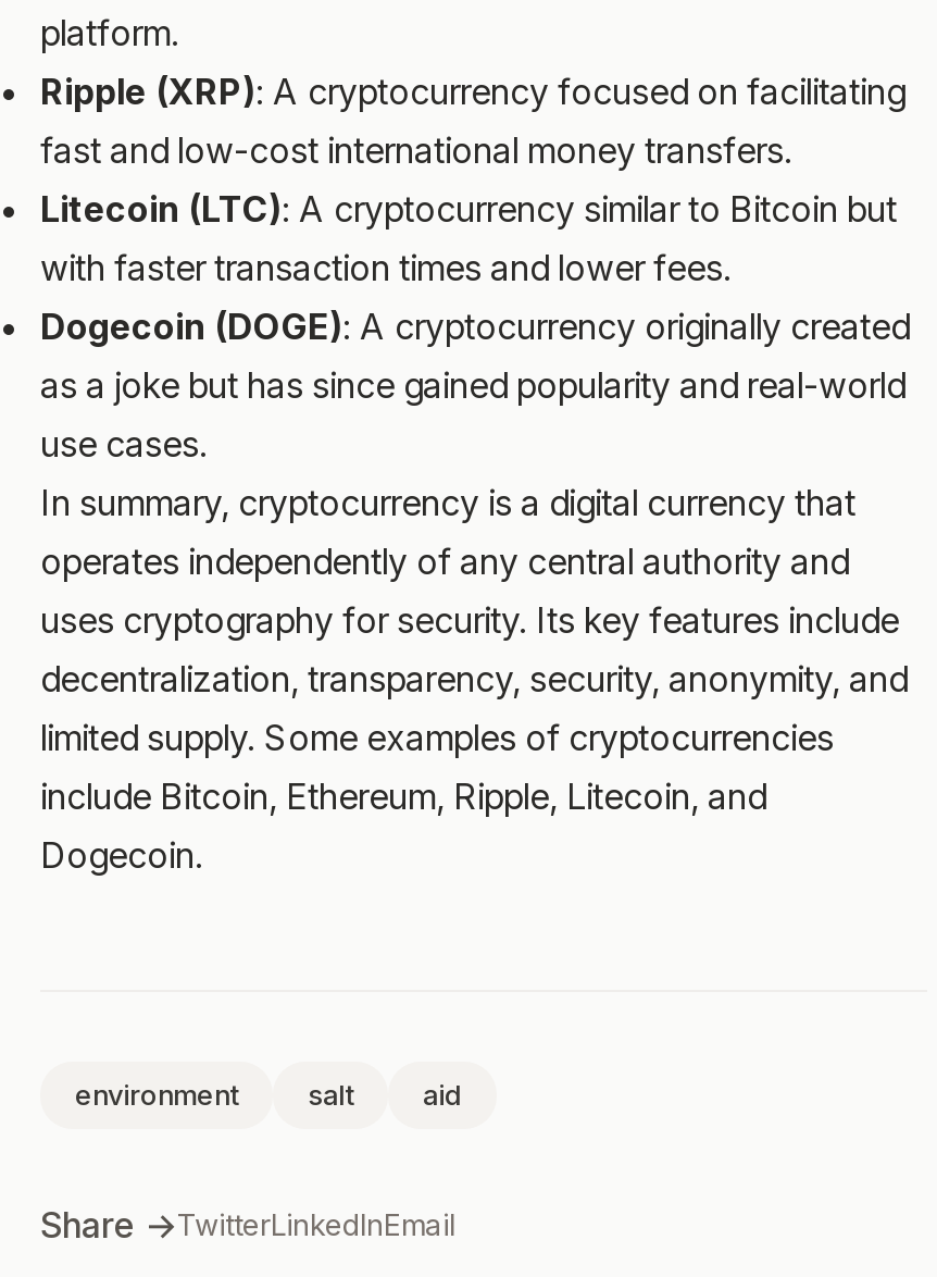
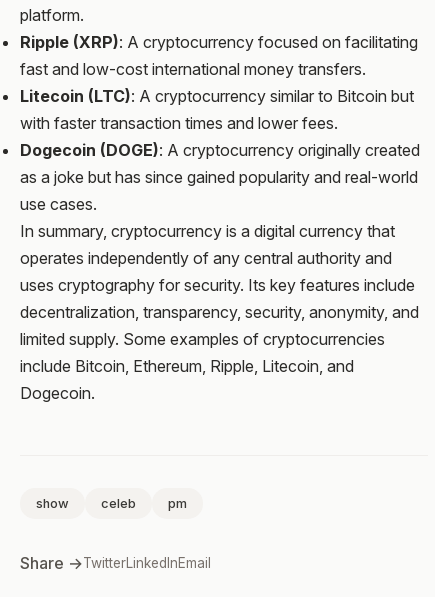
- environment
- salt
- aid
+ show
+ celeb
+ pm
